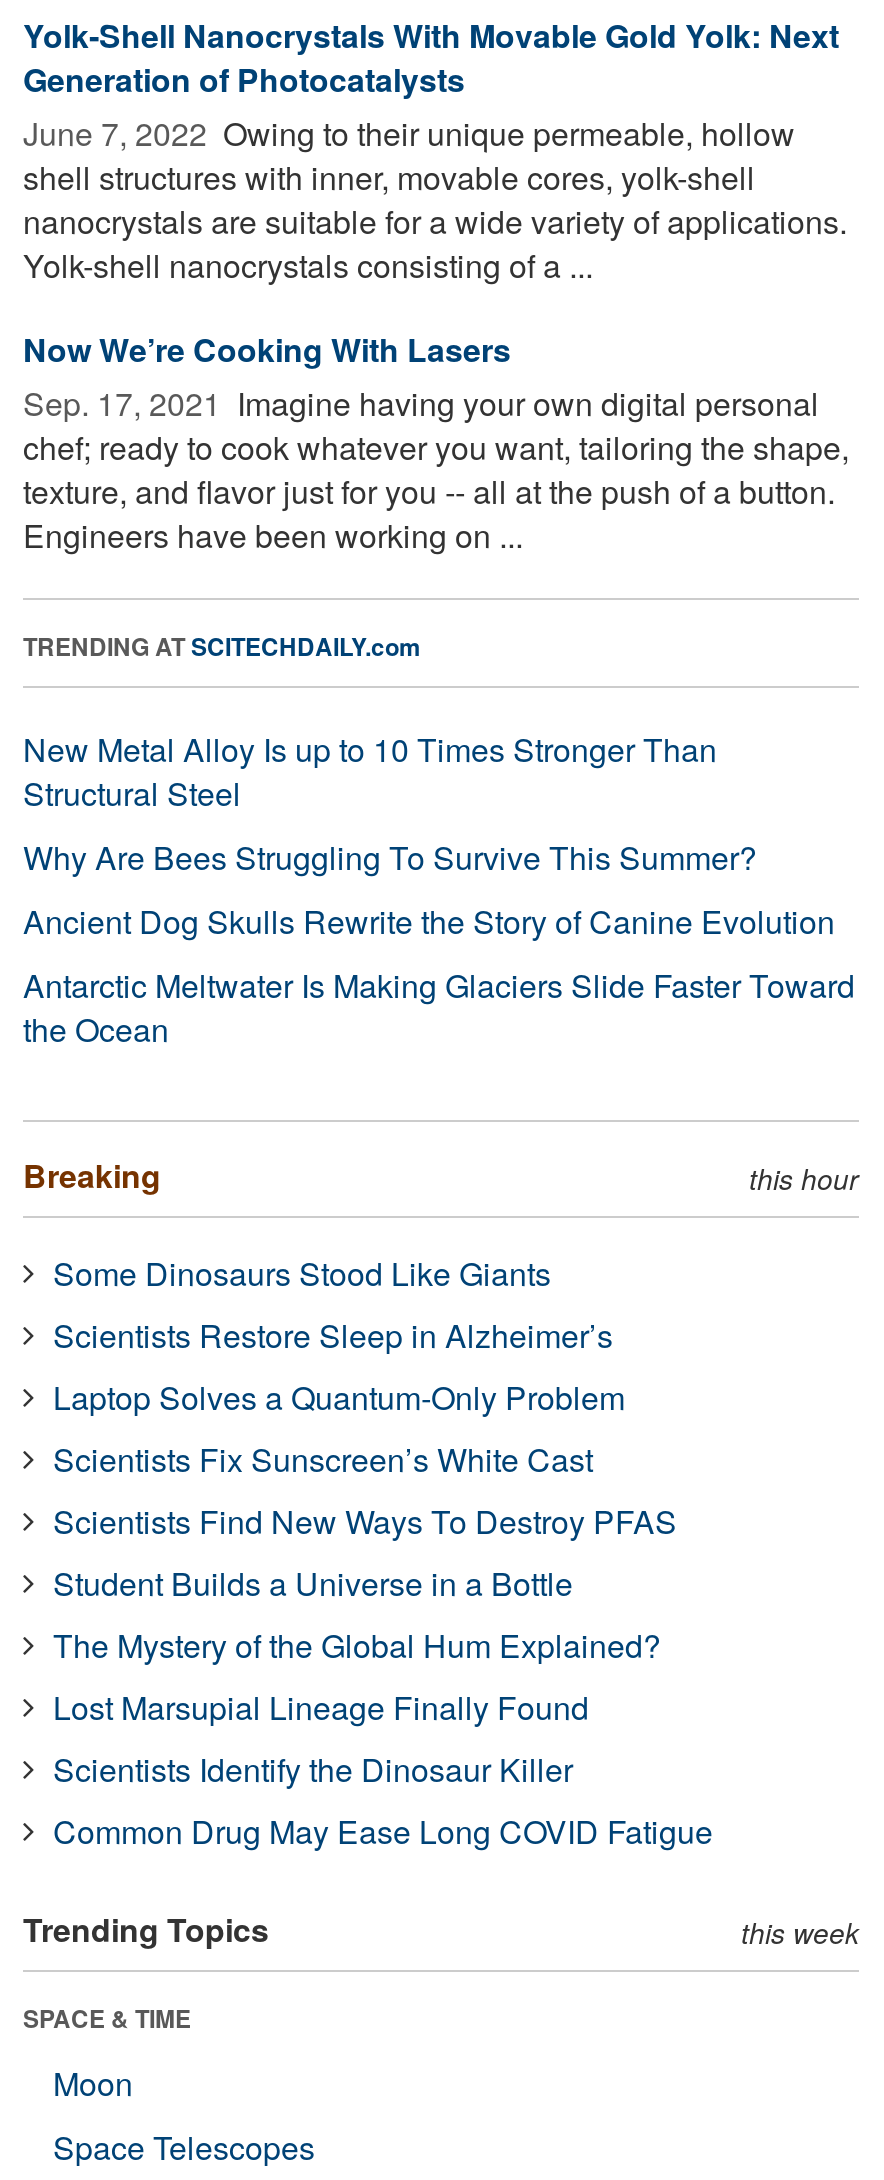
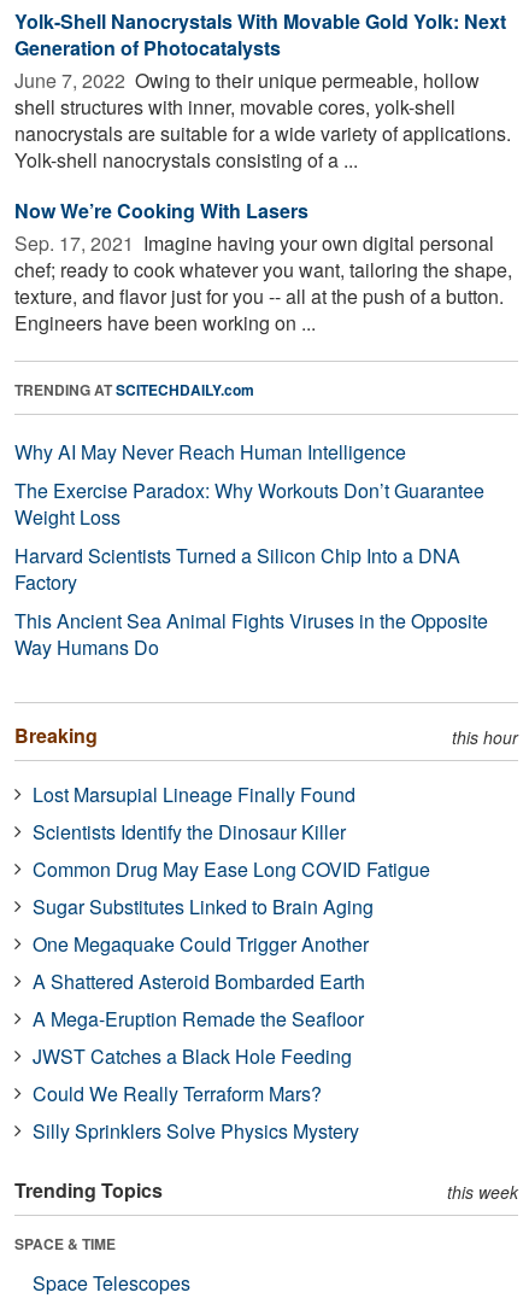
- New Metal Alloy Is up to 10 Times Stronger Than
- Structural Steel
- Why Are Bees Struggling To Survive This Summer?
- Ancient Dog Skulls Rewrite the Story of Canine Evolution
- Antarctic Meltwater Is Making Glaciers Slide Faster Toward
- the Ocean
+ Why AI May Never Reach Human Intelligence
+ The Exercise Paradox: Why Workouts Don’t Guarantee
+ Weight Loss
+ Harvard Scientists Turned a Silicon Chip Into a DNA
+ Factory
+ This Ancient Sea Animal Fights Viruses in the Opposite
+ Way Humans Do

moved down: Breaking | this hour

- Some Dinosaurs Stood Like Giants
- Scientists Restore Sleep in Alzheimer’s
- Laptop Solves a Quantum-Only Problem
- Scientists Fix Sunscreen’s White Cast
- Scientists Find New Ways To Destroy PFAS
- Student Builds a Universe in a Bottle
- The Mystery of the Global Hum Explained?

moved up: Lost Marsupial Lineage Finally Found | Scientists Identify the Dinosaur Killer | Common Drug May Ease Long COVID Fatigue

+ Sugar Substitutes Linked to Brain Aging
+ One Megaquake Could Trigger Another
+ A Shattered Asteroid Bombarded Earth
+ A Mega-Eruption Remade the Seafloor
+ JWST Catches a Black Hole Feeding
+ Could We Really Terraform Mars?
+ Silly Sprinklers Solve Physics Mystery

moved down: Trending Topics | this week | SPACE & TIME

- Moon
